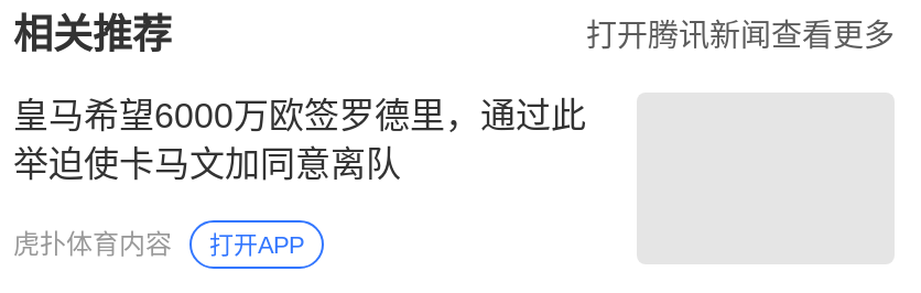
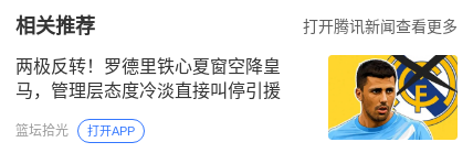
+ [image]

- 皇马希望6000万欧签罗德里，通过此
- 举迫使卡马文加同意离队
+ 两极反转！罗德里铁心夏窗空降皇
+ 马，管理层态度冷淡直接叫停引援

- 虎扑体育内容
+ 篮坛拾光
